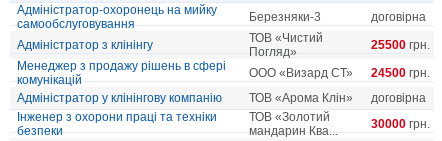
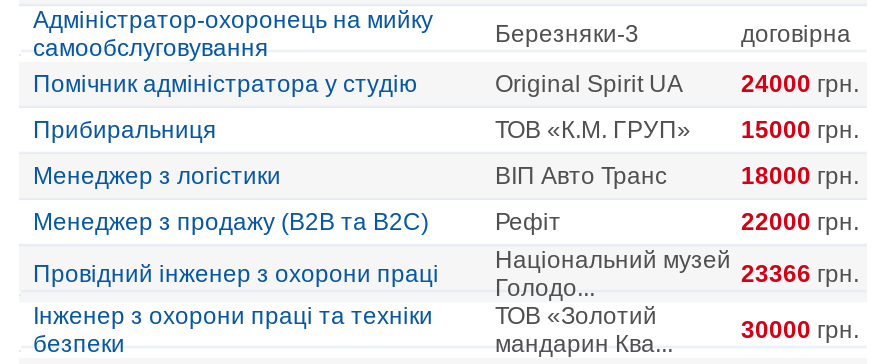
- Адміністратор з клінінгу
- ТОВ «Чистий
- Погляд»
- 25500 грн.
- Менеджер з продажу рішень в сфері
- комунікацій
- ООО «Визард СТ»
- 24500 грн.
- Адміністратор у клінінгову компанію
- ТОВ «Арома Клін»
- договірна
+ Помічник адміністратора у студію
+ Original Spirit UA
+ 24000 грн.
+ Прибиральниця
+ ТОВ «К.М. ГРУП»
+ 15000 грн.
+ Менеджер з логістики
+ ВІП Авто Транс
+ 18000 грн.
+ Менеджер з продажу (B2B та B2C)
+ Рефіт
+ 22000 грн.
+ Провідний інженер з охорони праці
+ Національний музей
+ Голодо...
+ 23366 грн.
